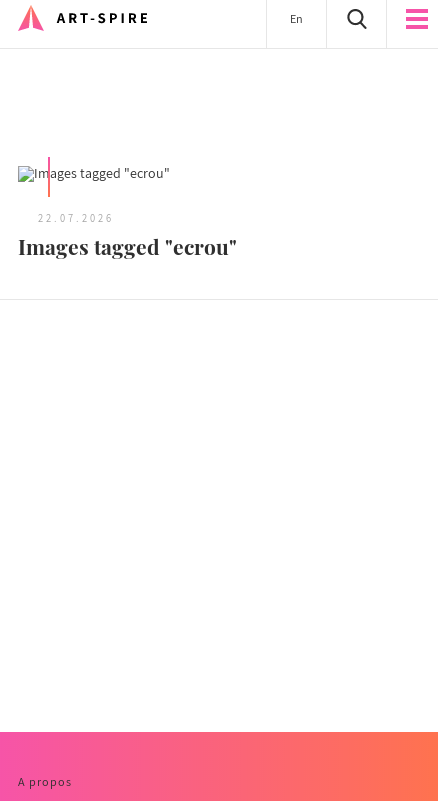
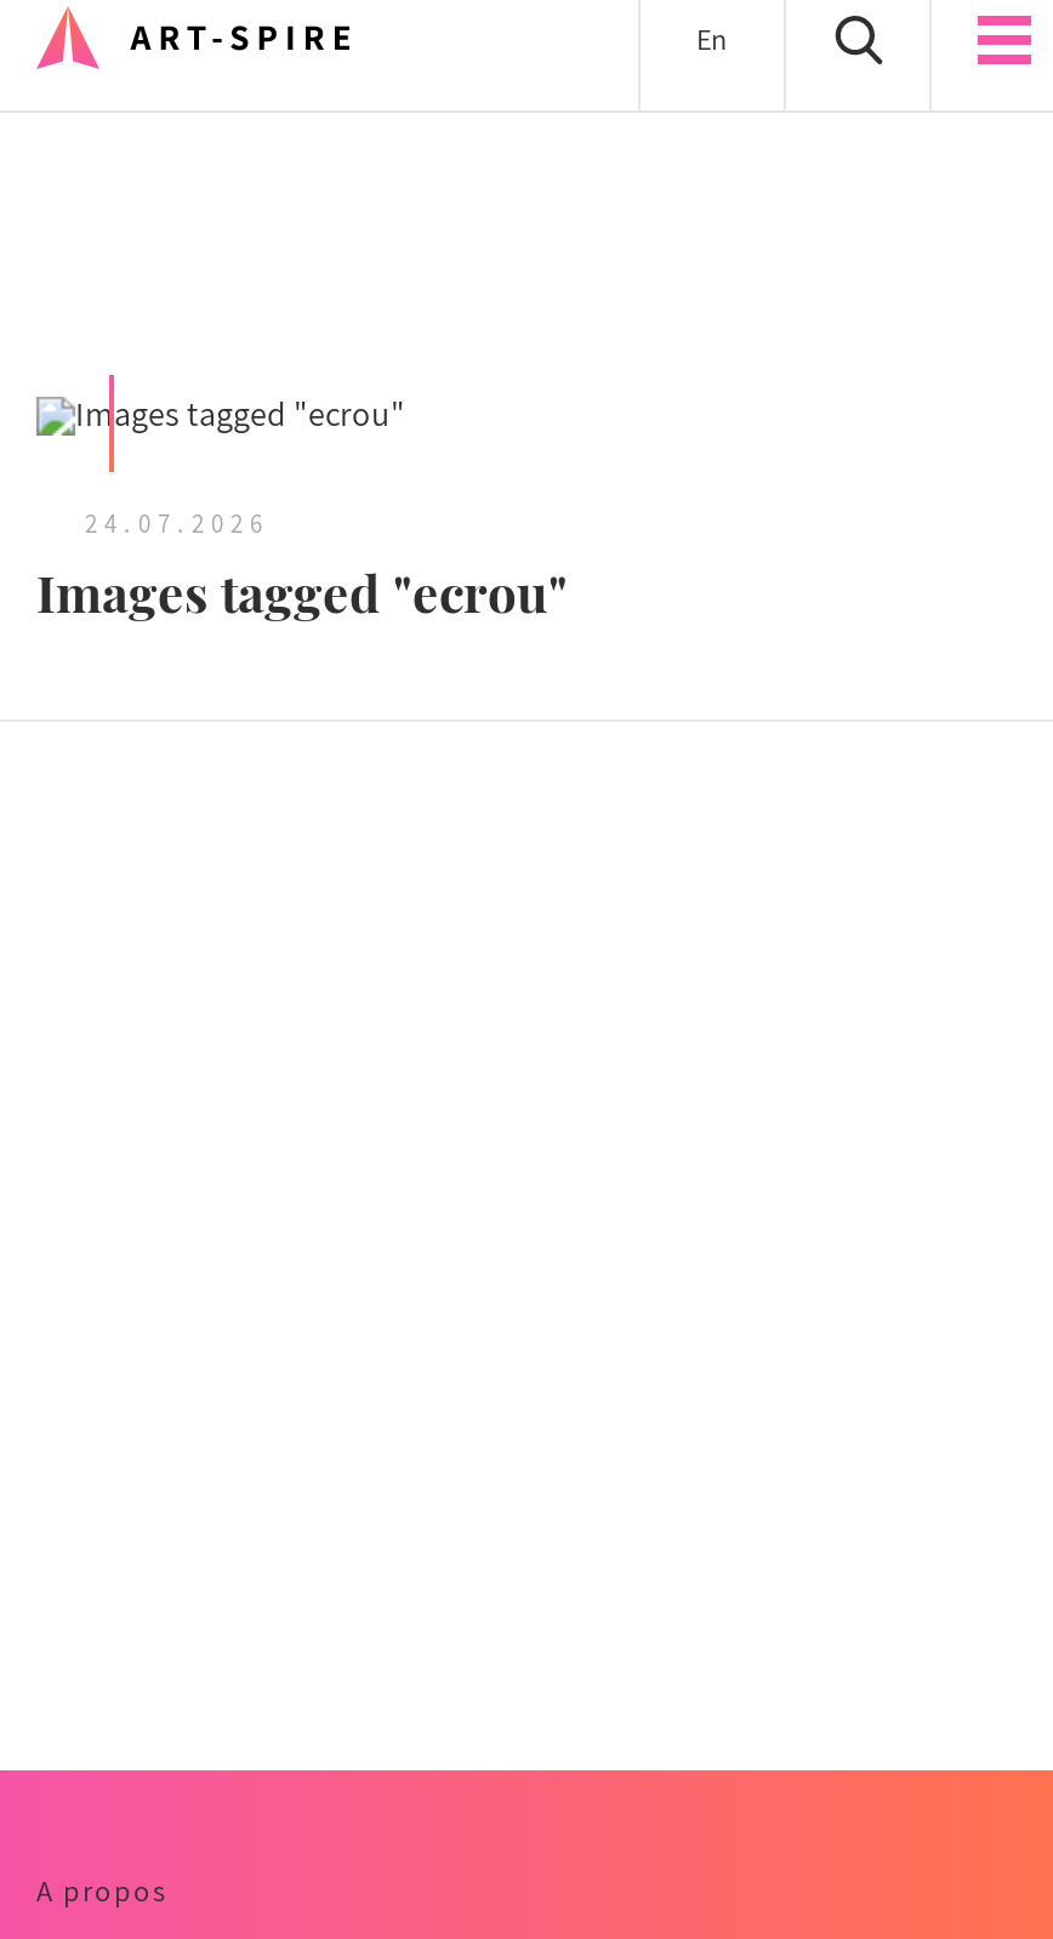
- 22.07.2026
+ 24.07.2026
